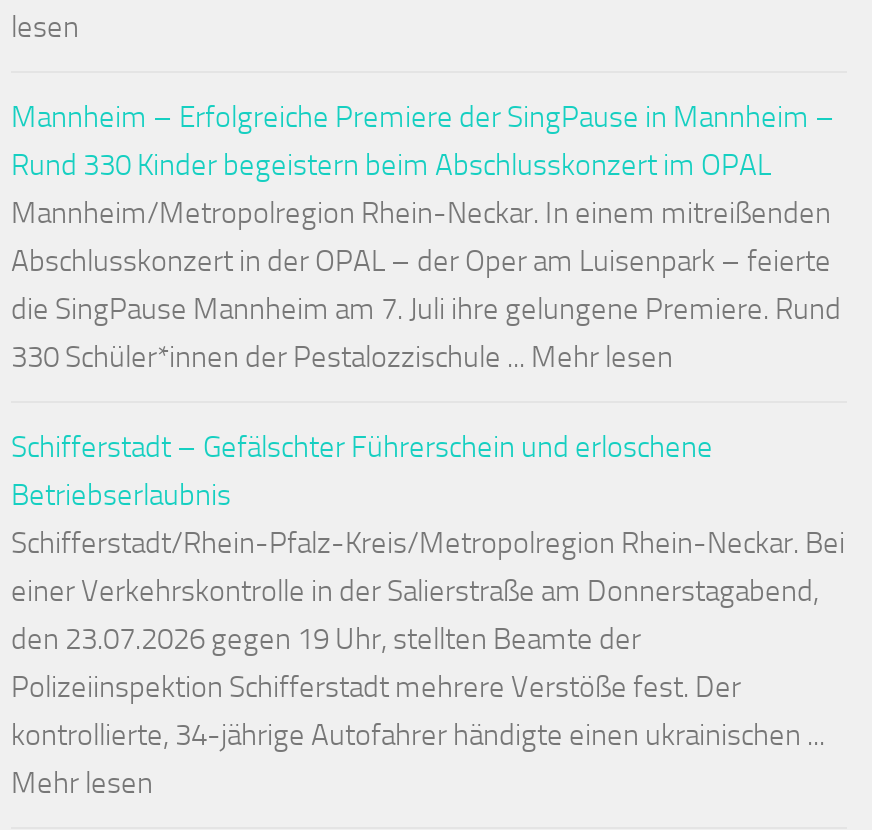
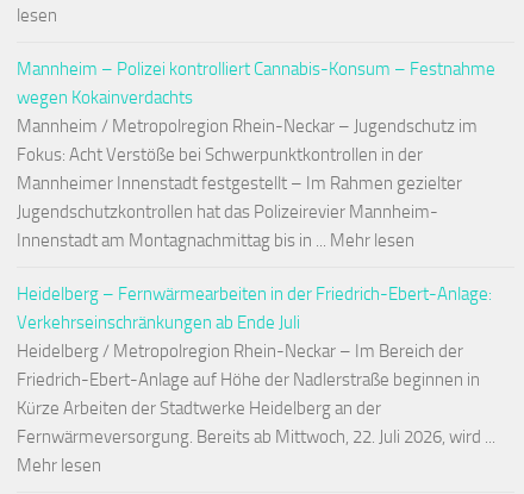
- Mannheim – Erfolgreiche Premiere der SingPause in Mannheim –
- Rund 330 Kinder begeistern beim Abschlusskonzert im OPAL
- Mannheim/Metropolregion Rhein-Neckar. In einem mitreißenden
- Abschlusskonzert in der OPAL – der Oper am Luisenpark – feierte
- die SingPause Mannheim am 7. Juli ihre gelungene Premiere. Rund
- 330 Schüler*innen der Pestalozzischule ... Mehr lesen
+ Mannheim – Polizei kontrolliert Cannabis-Konsum – Festnahme
+ wegen Kokainverdachts
+ Mannheim / Metropolregion Rhein-Neckar – Jugendschutz im
+ Fokus: Acht Verstöße bei Schwerpunktkontrollen in der
+ Mannheimer Innenstadt festgestellt – Im Rahmen gezielter
+ Jugendschutzkontrollen hat das Polizeirevier Mannheim-
+ Innenstadt am Montagnachmittag bis in ... Mehr lesen

- Schifferstadt – Gefälschter Führerschein und erloschene
- Betriebserlaubnis
- Schifferstadt/Rhein-Pfalz-Kreis/Metropolregion Rhein-Neckar. Bei
- einer Verkehrskontrolle in der Salierstraße am Donnerstagabend,
- den 23.07.2026 gegen 19 Uhr, stellten Beamte der
- Polizeiinspektion Schifferstadt mehrere Verstöße fest. Der
- kontrollierte, 34-jährige Autofahrer händigte einen ukrainischen ...
+ Heidelberg – Fernwärmearbeiten in der Friedrich-Ebert-Anlage:
+ Verkehrseinschränkungen ab Ende Juli
+ Heidelberg / Metropolregion Rhein-Neckar – Im Bereich der
+ Friedrich-Ebert-Anlage auf Höhe der Nadlerstraße beginnen in
+ Kürze Arbeiten der Stadtwerke Heidelberg an der
+ Fernwärmeversorgung. Bereits ab Mittwoch, 22. Juli 2026, wird ...
